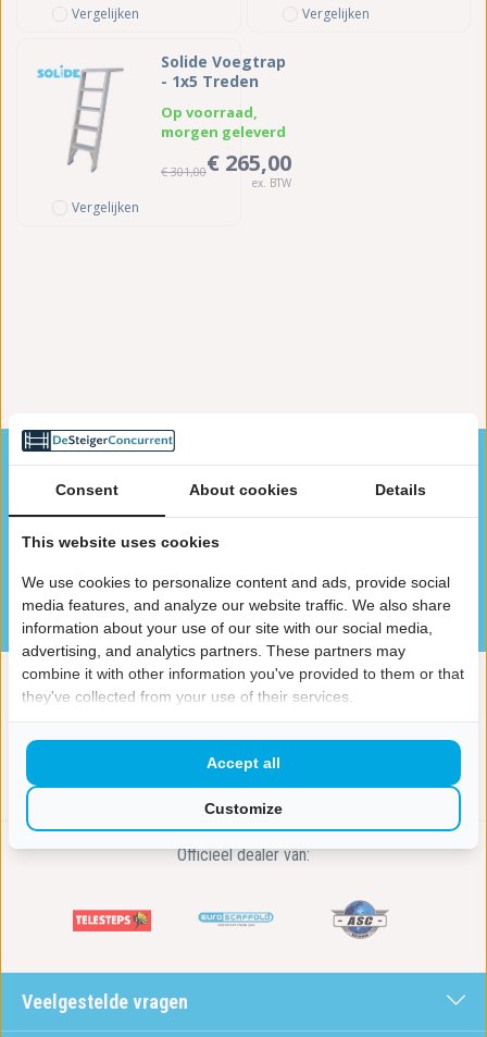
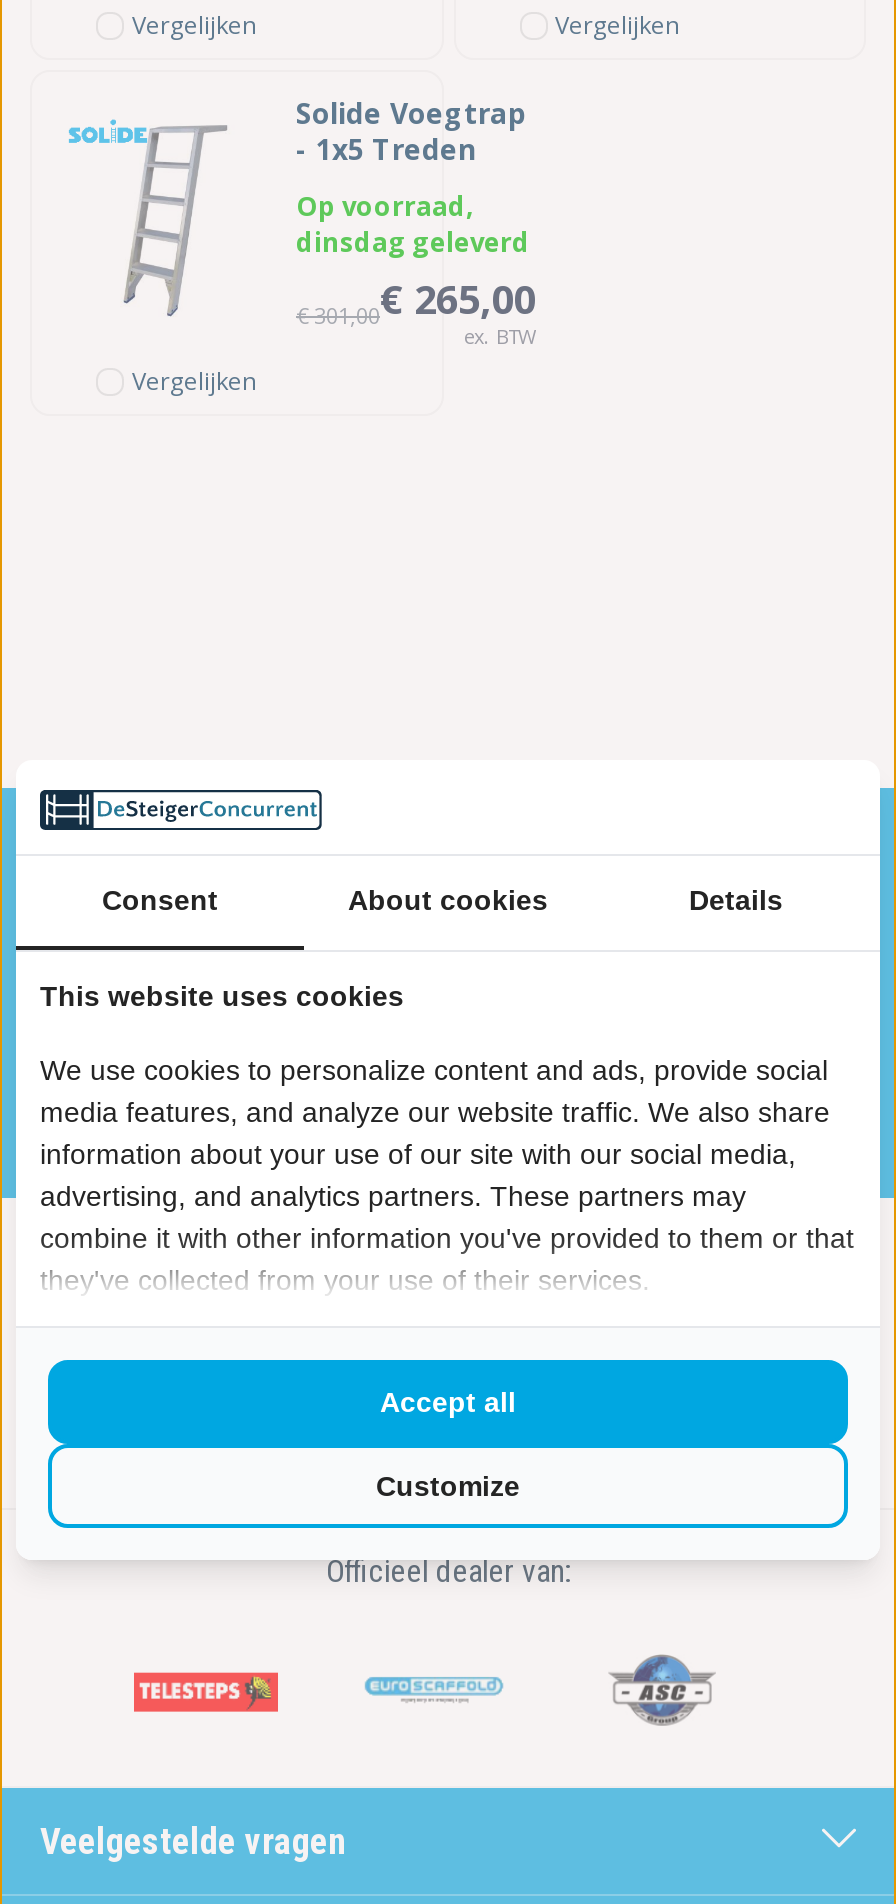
- morgen geleverd
+ dinsdag geleverd
